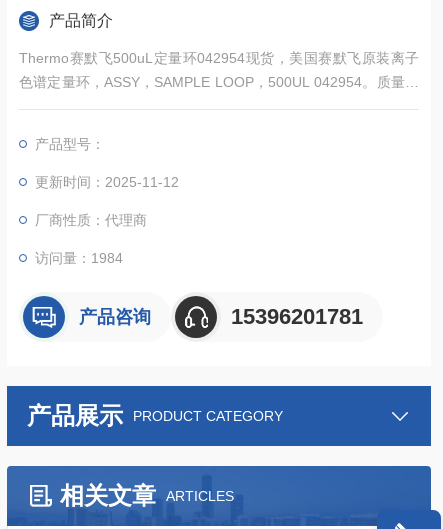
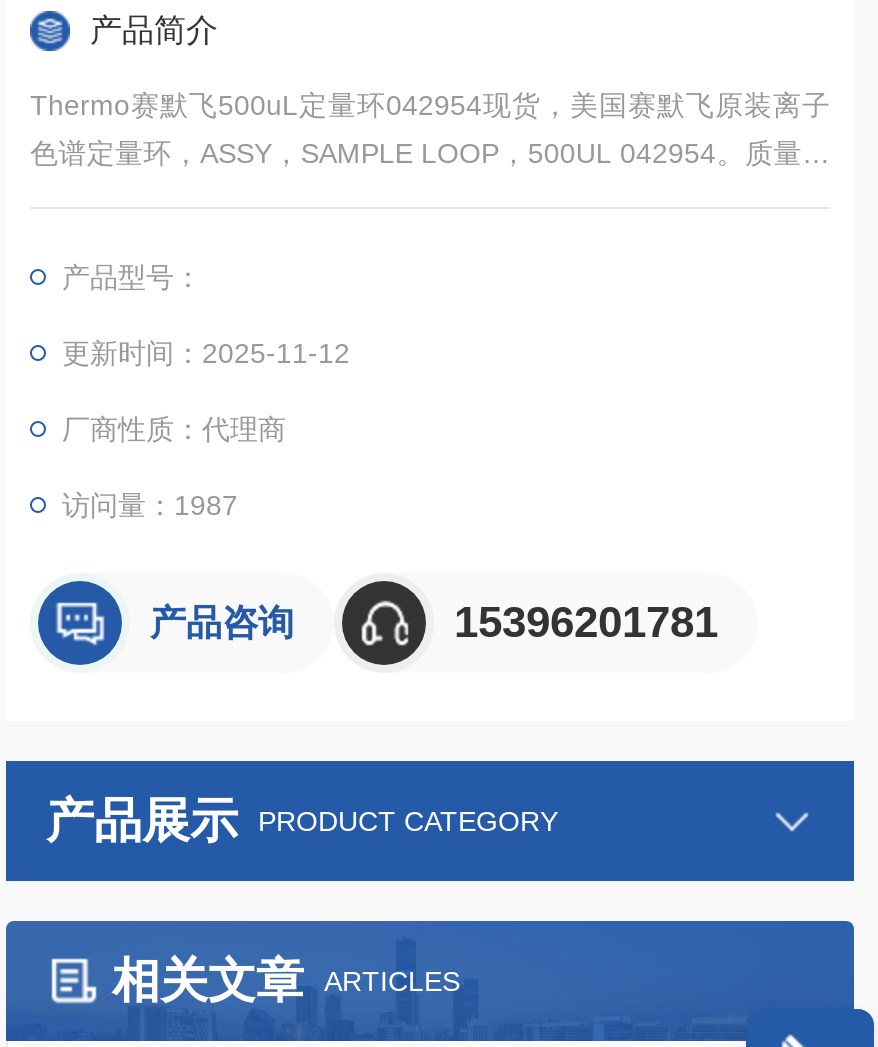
- 访问量：1984
+ 访问量：1987
